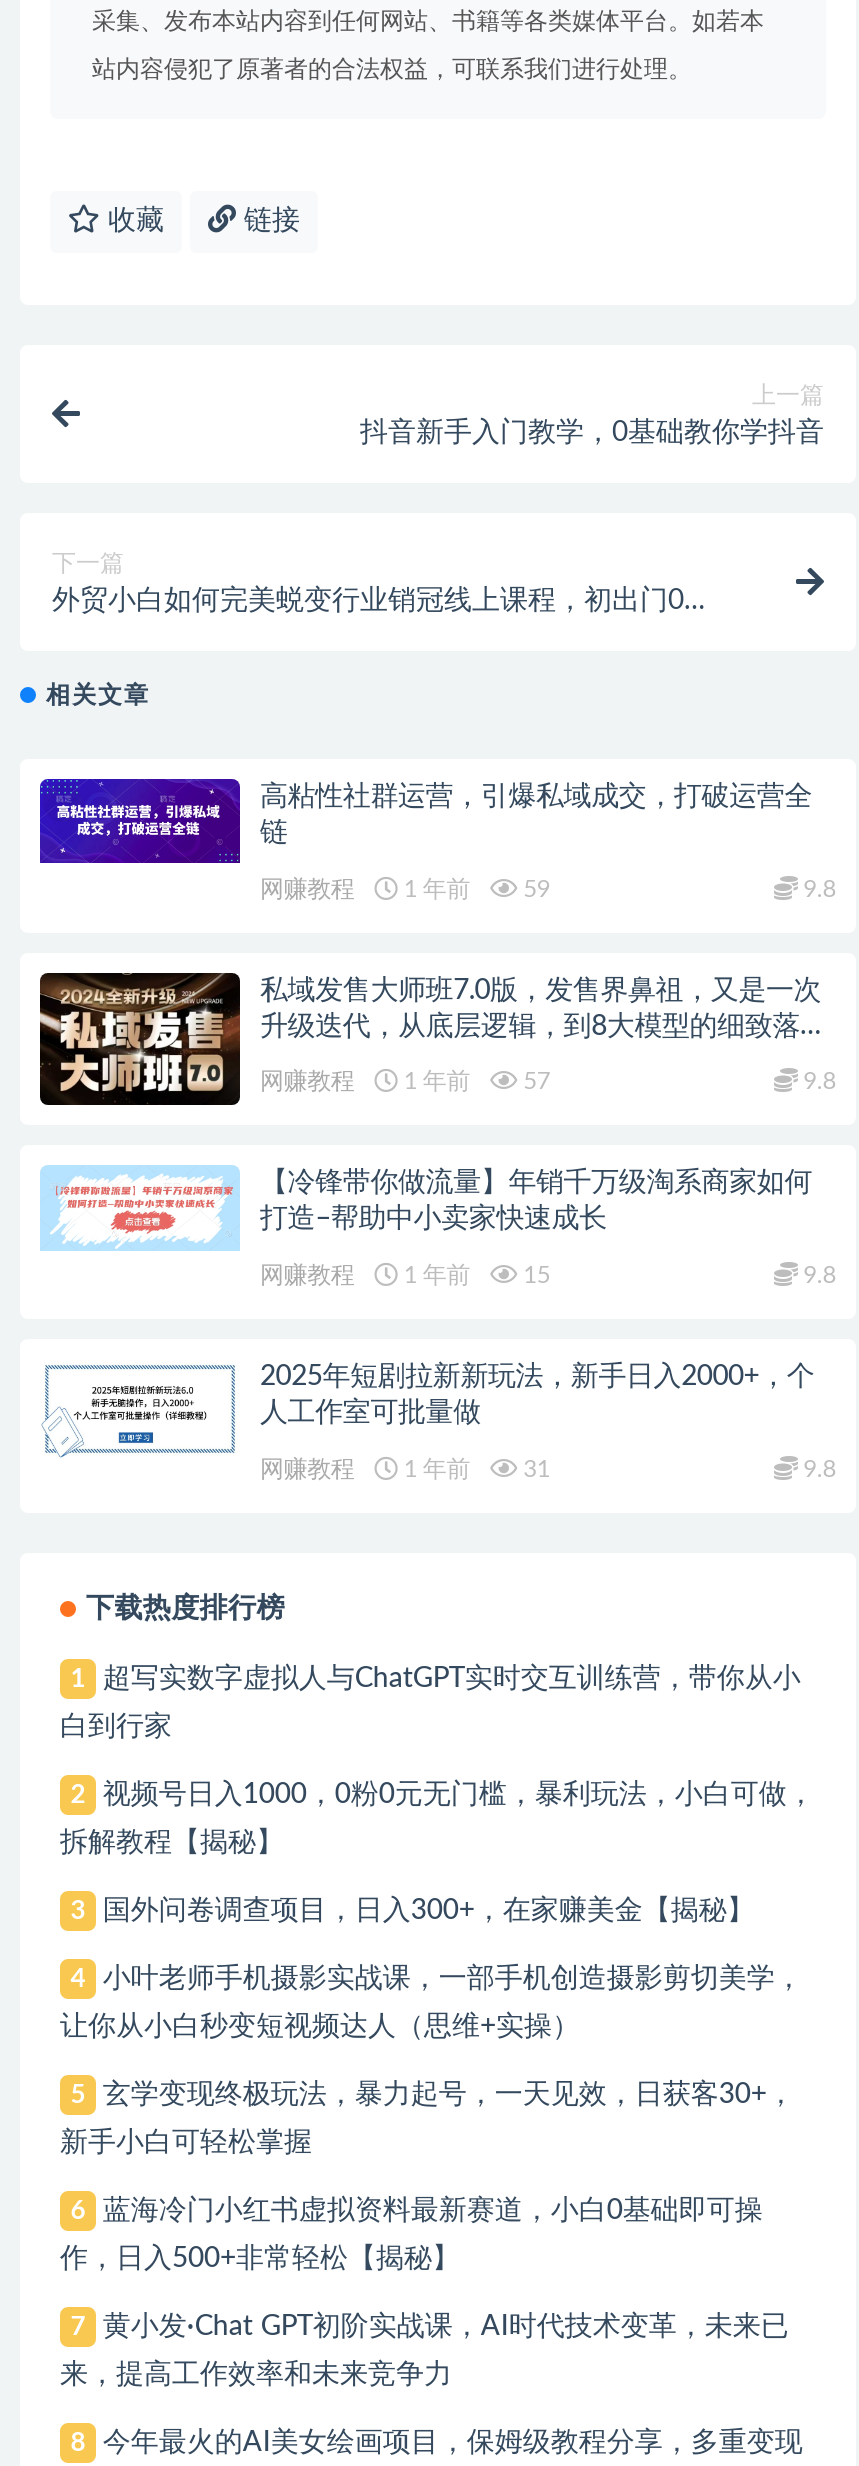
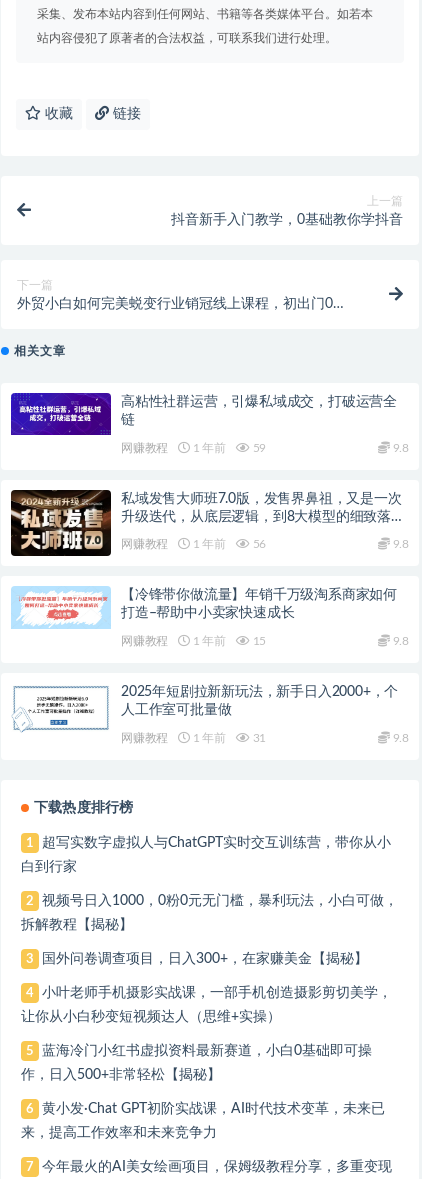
- 网赚教程 1 年前 57
+ 网赚教程 1 年前 56

- 玄学变现终极玩法，暴力起号，一天见效，日获客30+，
- 新手小白可轻松掌握
- 6

- 7 黄小发·Chat GPT初阶实战课，AI时代技术变革，未来已
+ 6 黄小发·Chat GPT初阶实战课，AI时代技术变革，未来已

- 8 今年最火的AI美女绘画项目，保姆级教程分享，多重变现
+ 7 今年最火的AI美女绘画项目，保姆级教程分享，多重变现
